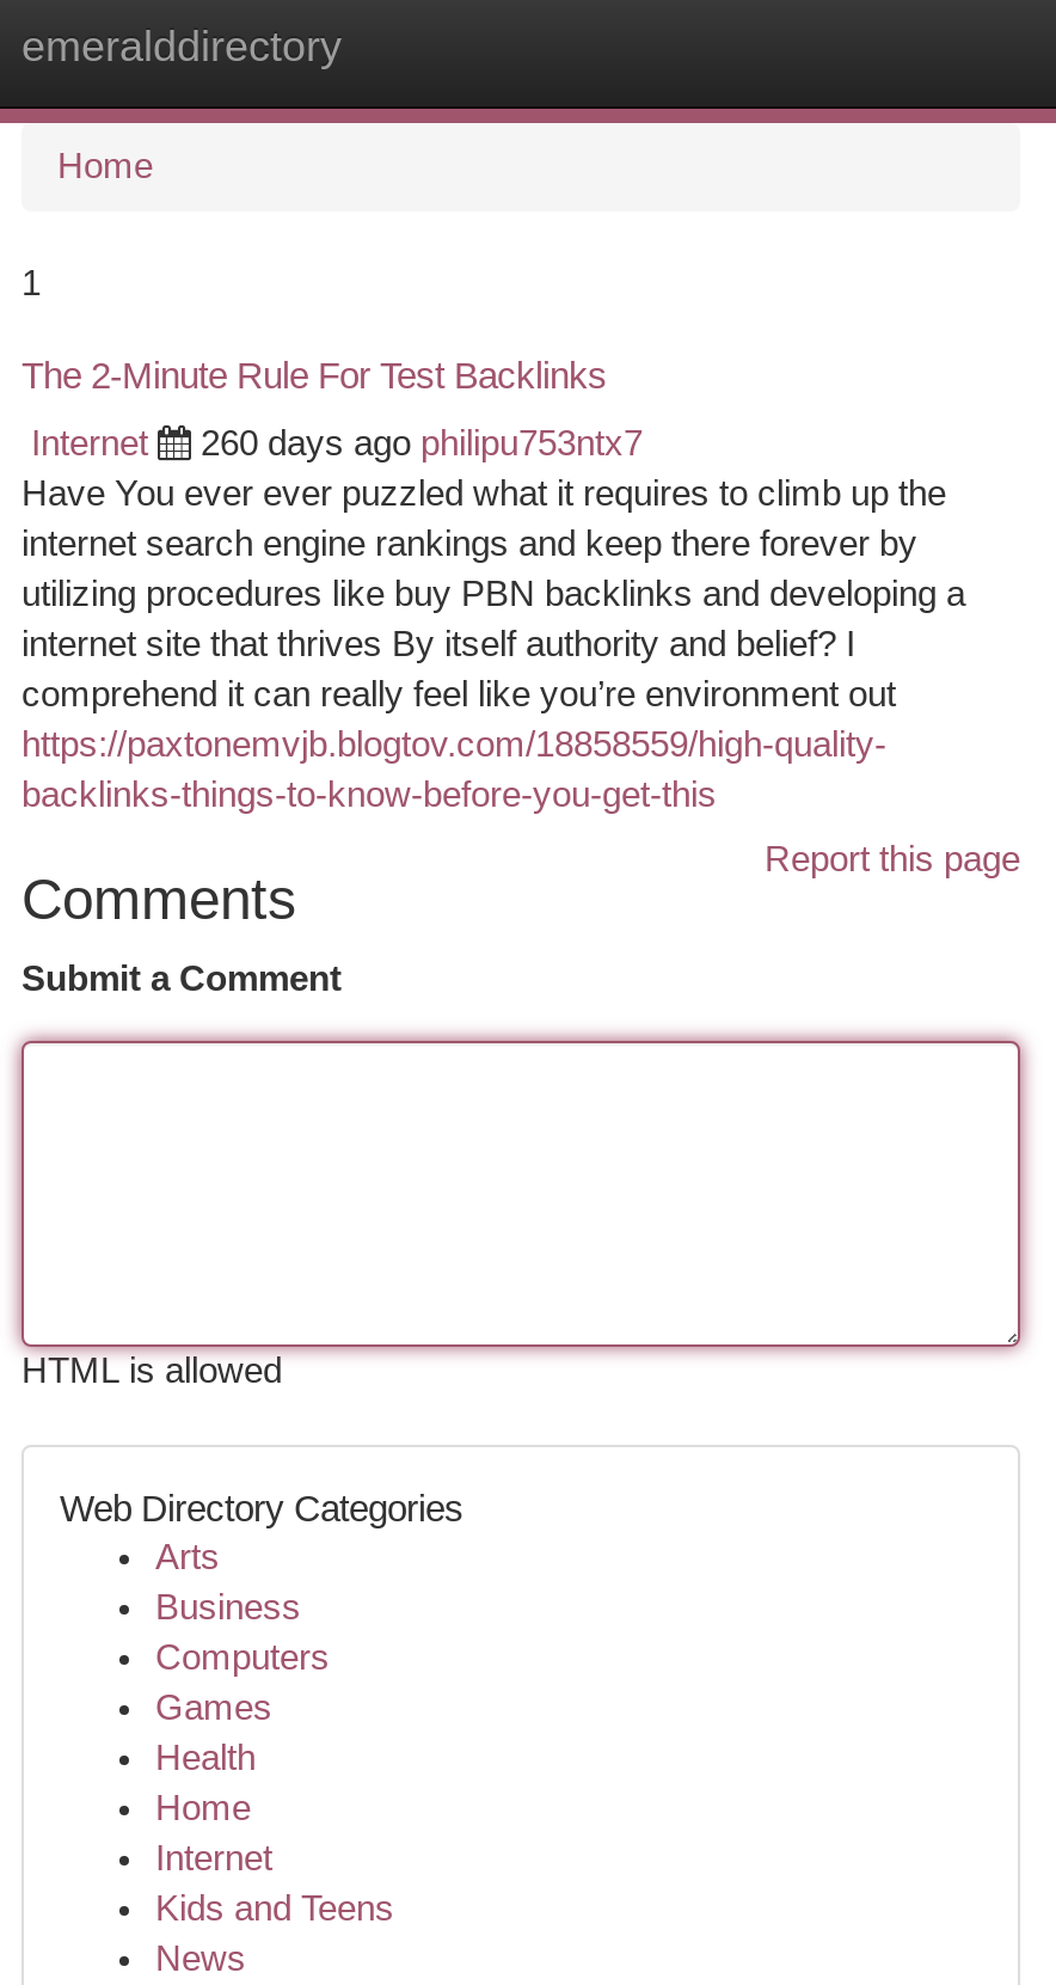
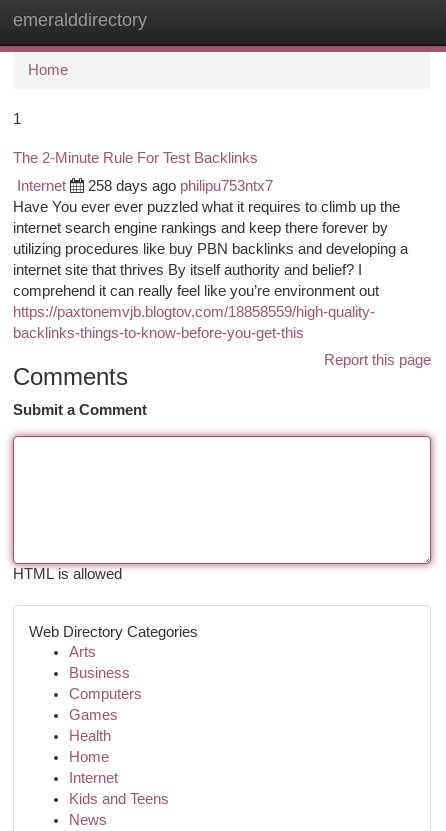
- 260 days ago philipu753ntx7
+ 258 days ago philipu753ntx7
